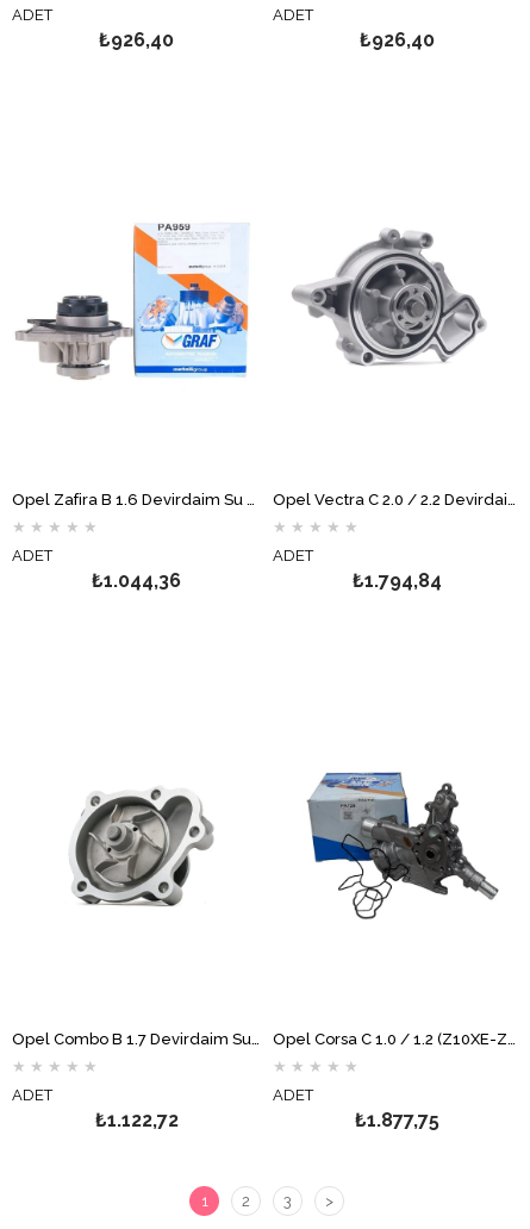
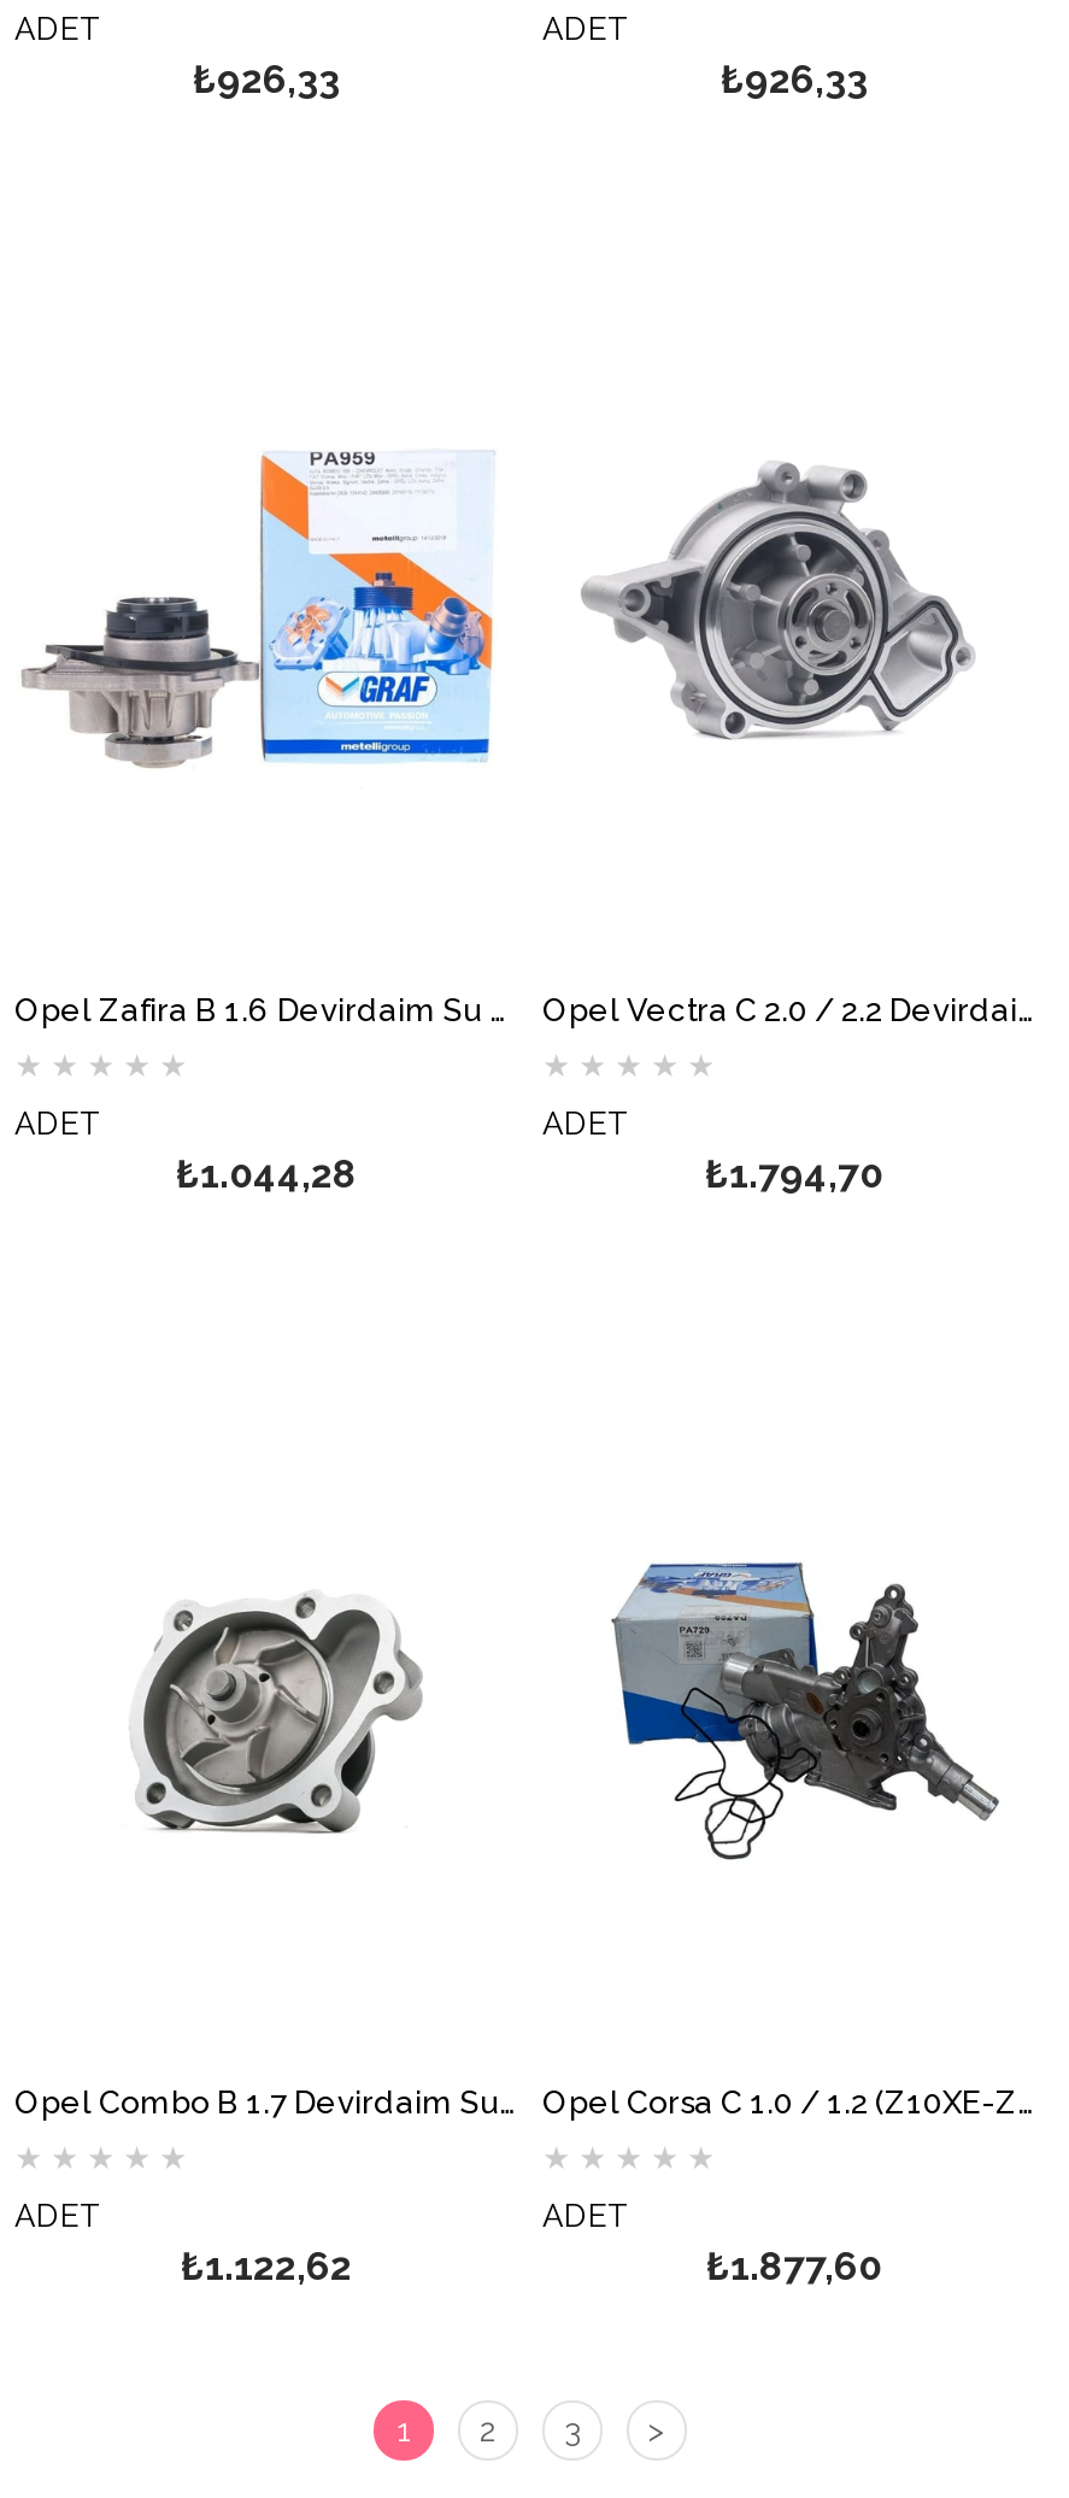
- ₺926,40
+ ₺926,33

- ₺926,40
+ ₺926,33

- ₺1.044,36
+ ₺1.044,28

- ₺1.794,84
+ ₺1.794,70

- ₺1.122,72
+ ₺1.122,62

- ₺1.877,75
+ ₺1.877,60
